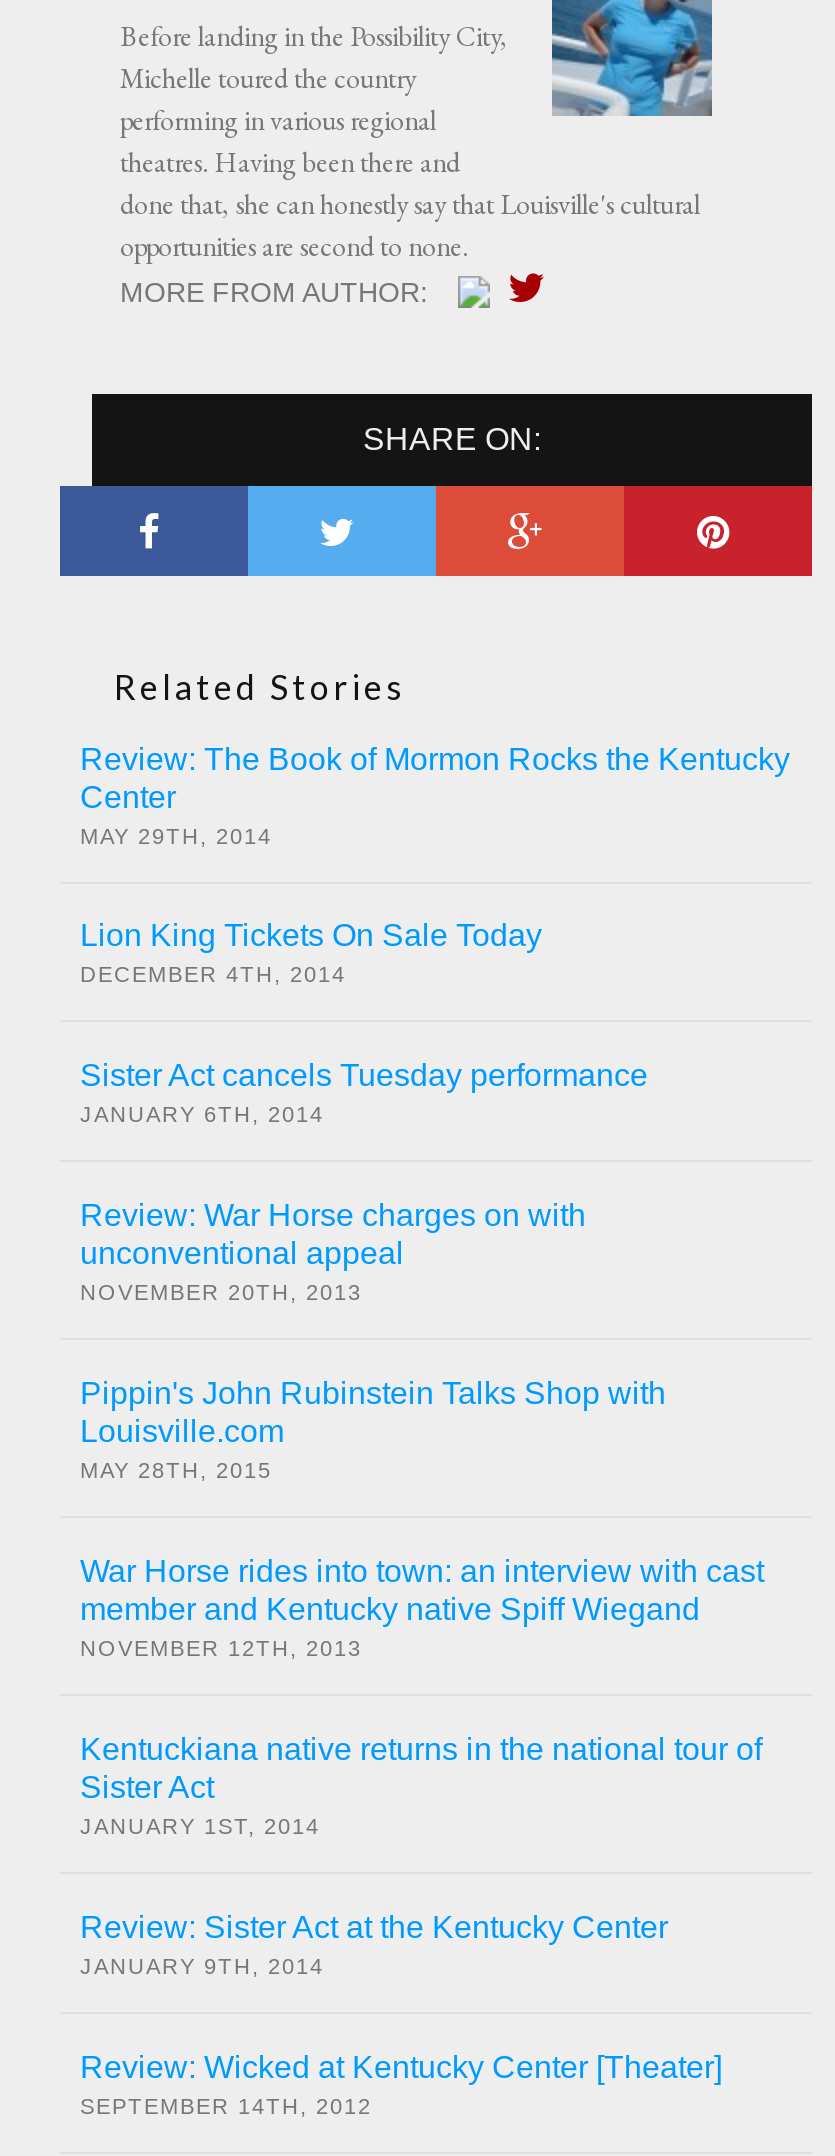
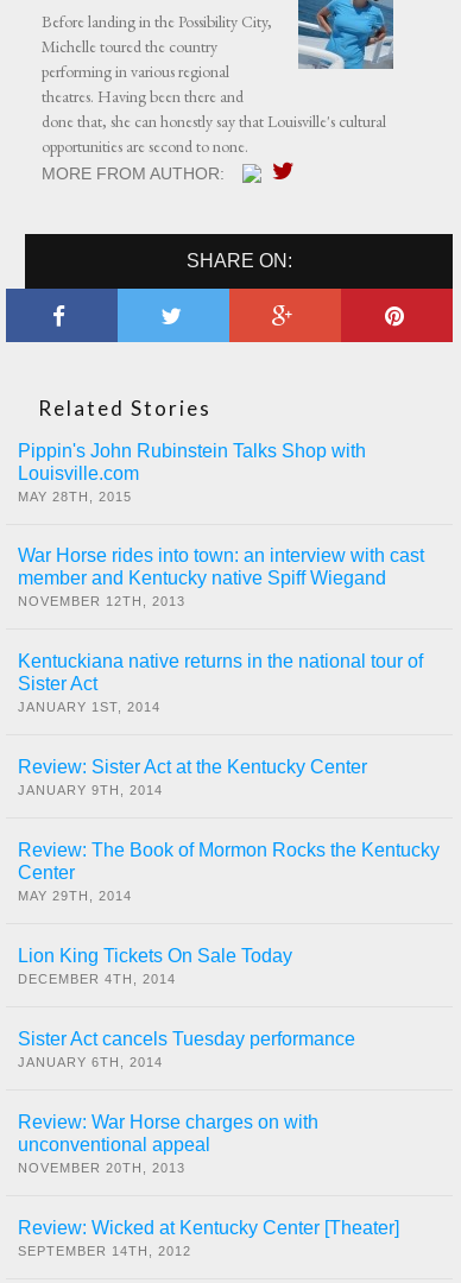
moved down: Review: The Book of Mormon Rocks the Kentucky | Center | MAY 29TH, 2014 | ... | unconventional appeal | NOVEMBER 20TH, 2013

moved up: Pippin's John Rubinstein Talks Shop with | Louisville.com | MAY 28TH, 2015 | ... | Review: Sister Act at the Kentucky Center | JANUARY 9TH, 2014
